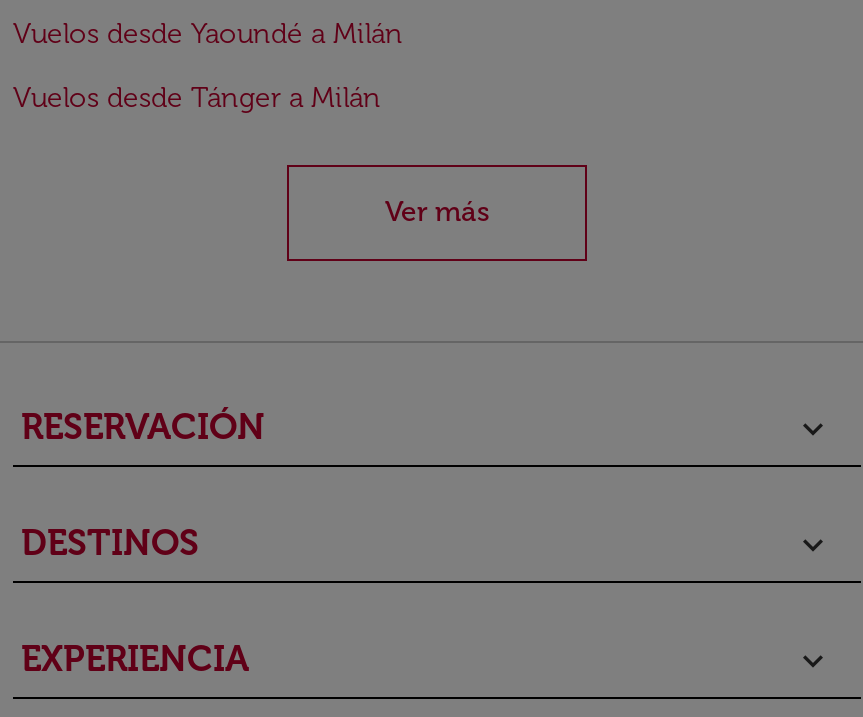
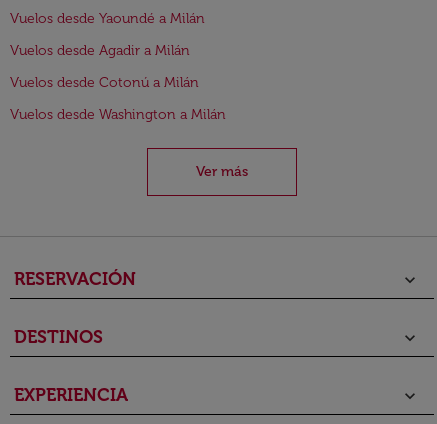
- Vuelos desde Tánger a Milán
+ Vuelos desde Agadir a Milán
+ Vuelos desde Cotonú a Milán
+ Vuelos desde Washington a Milán
